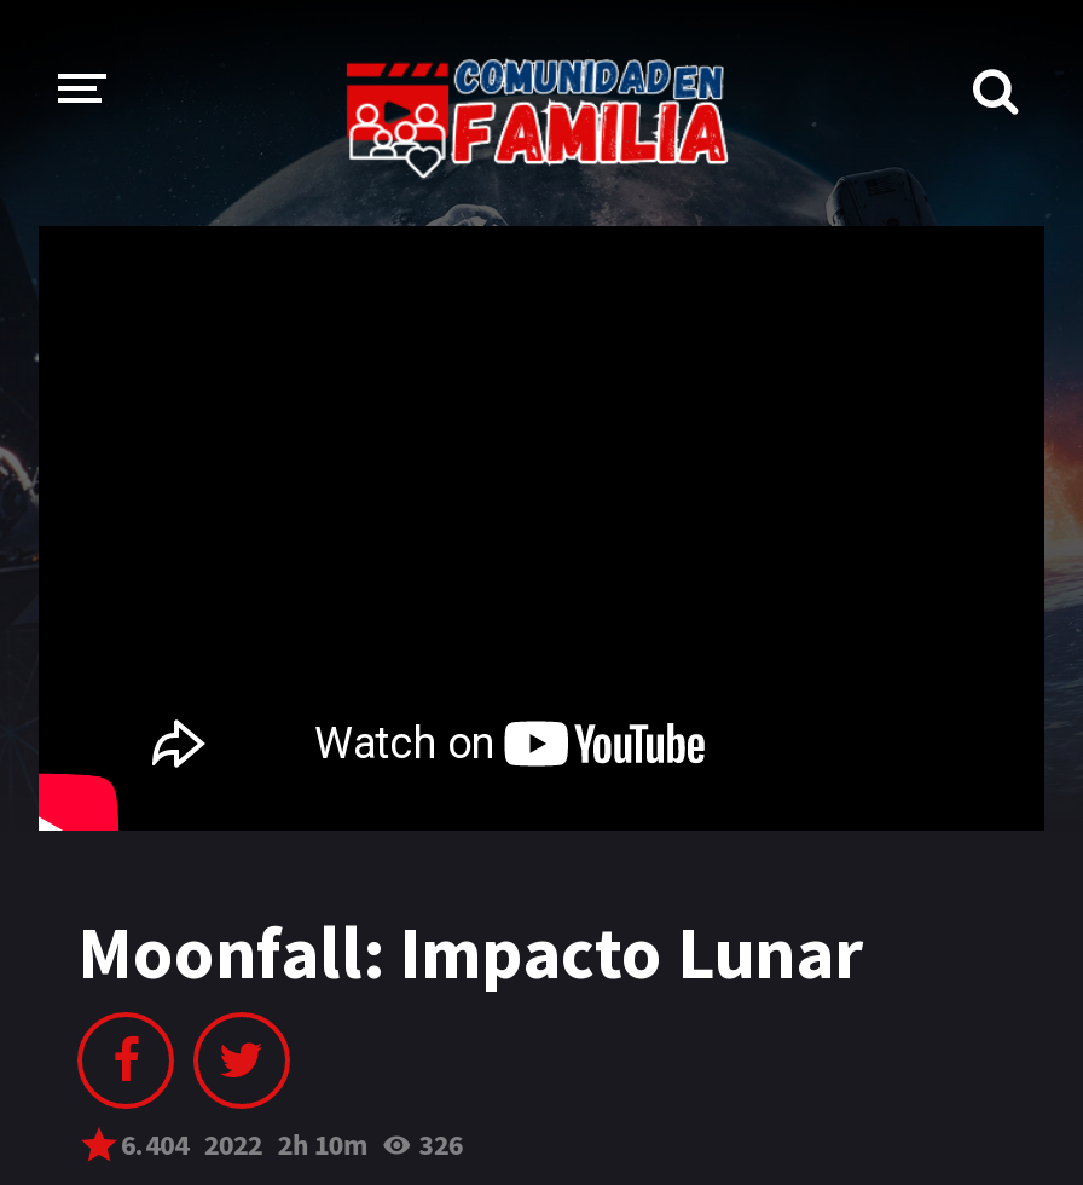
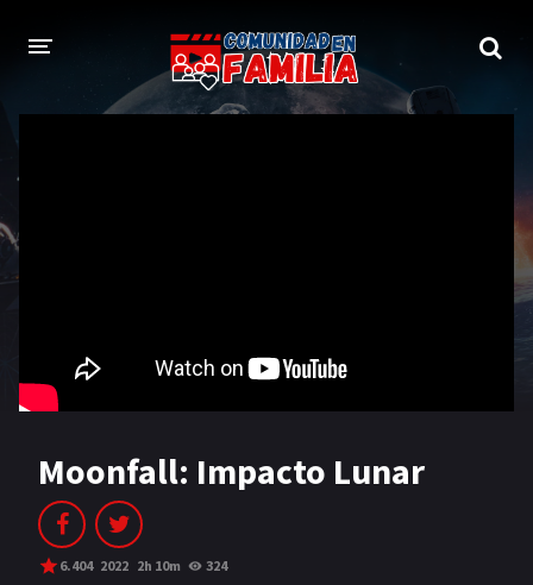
- 6.404 2022 2h 10m 326
+ 6.404 2022 2h 10m 324
